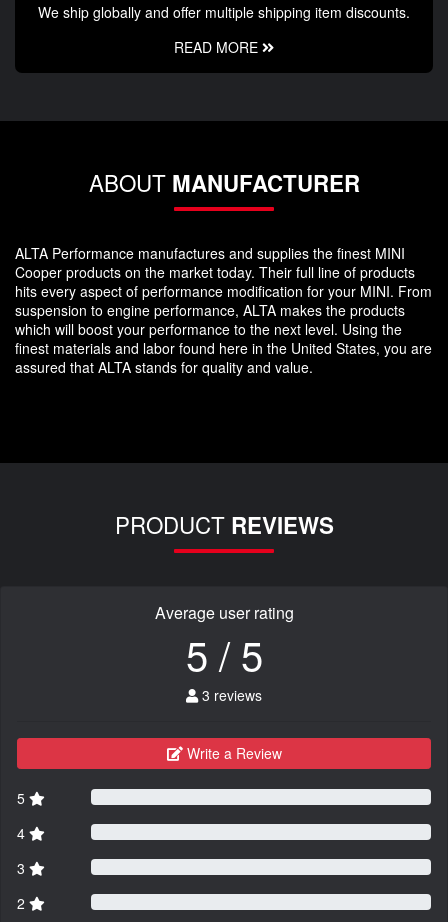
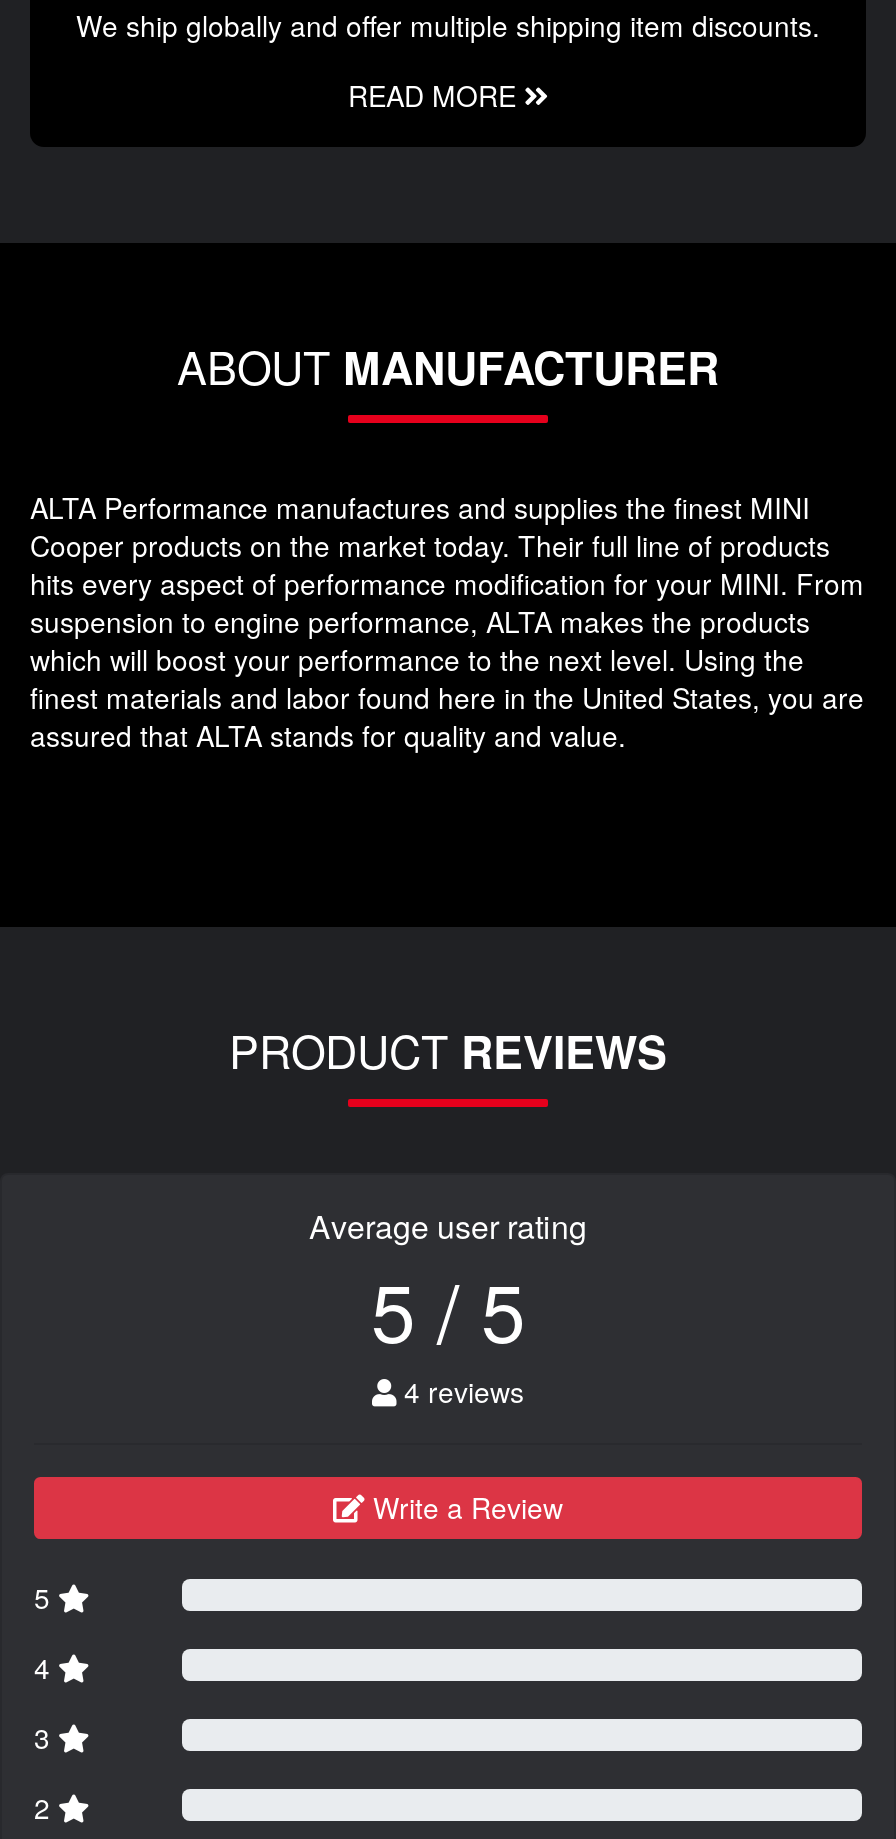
- 3 reviews
+ 4 reviews
